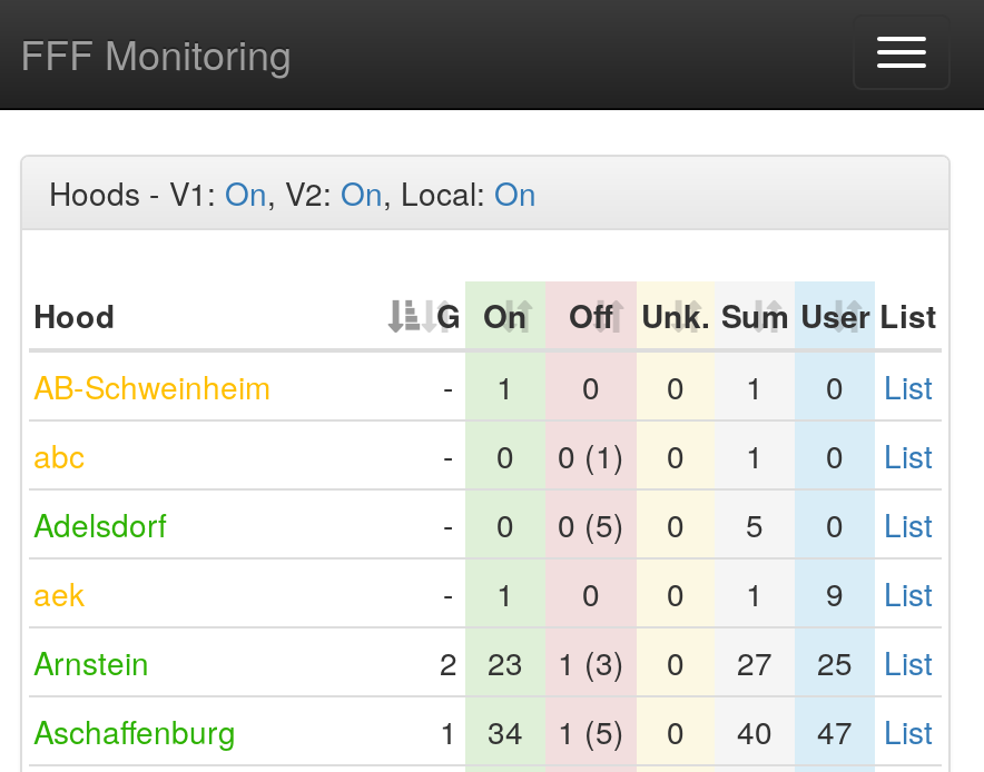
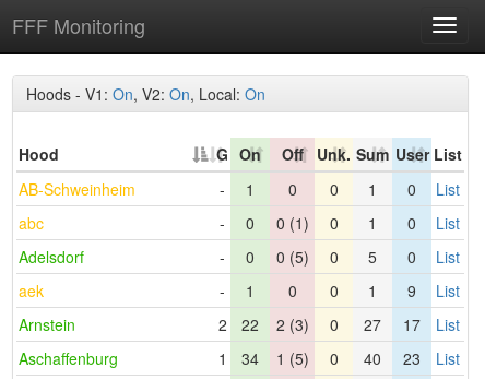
- 23
+ 22

- 1 (3)
+ 2 (3)

- 25
+ 17

- 1 34 1 (5) 0 40 47 List
+ 1 34 1 (5) 0 40 23 List
